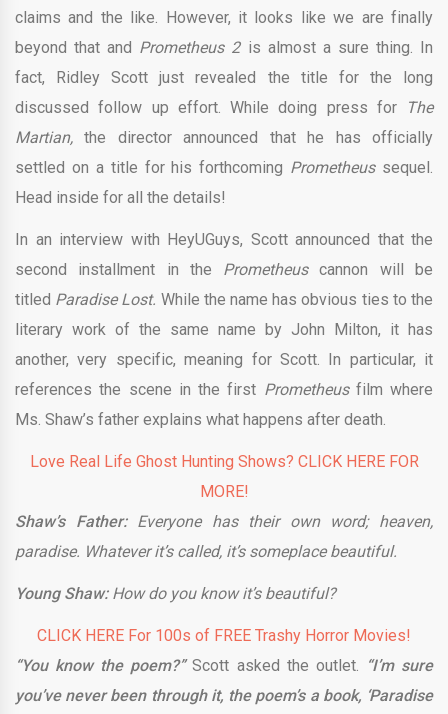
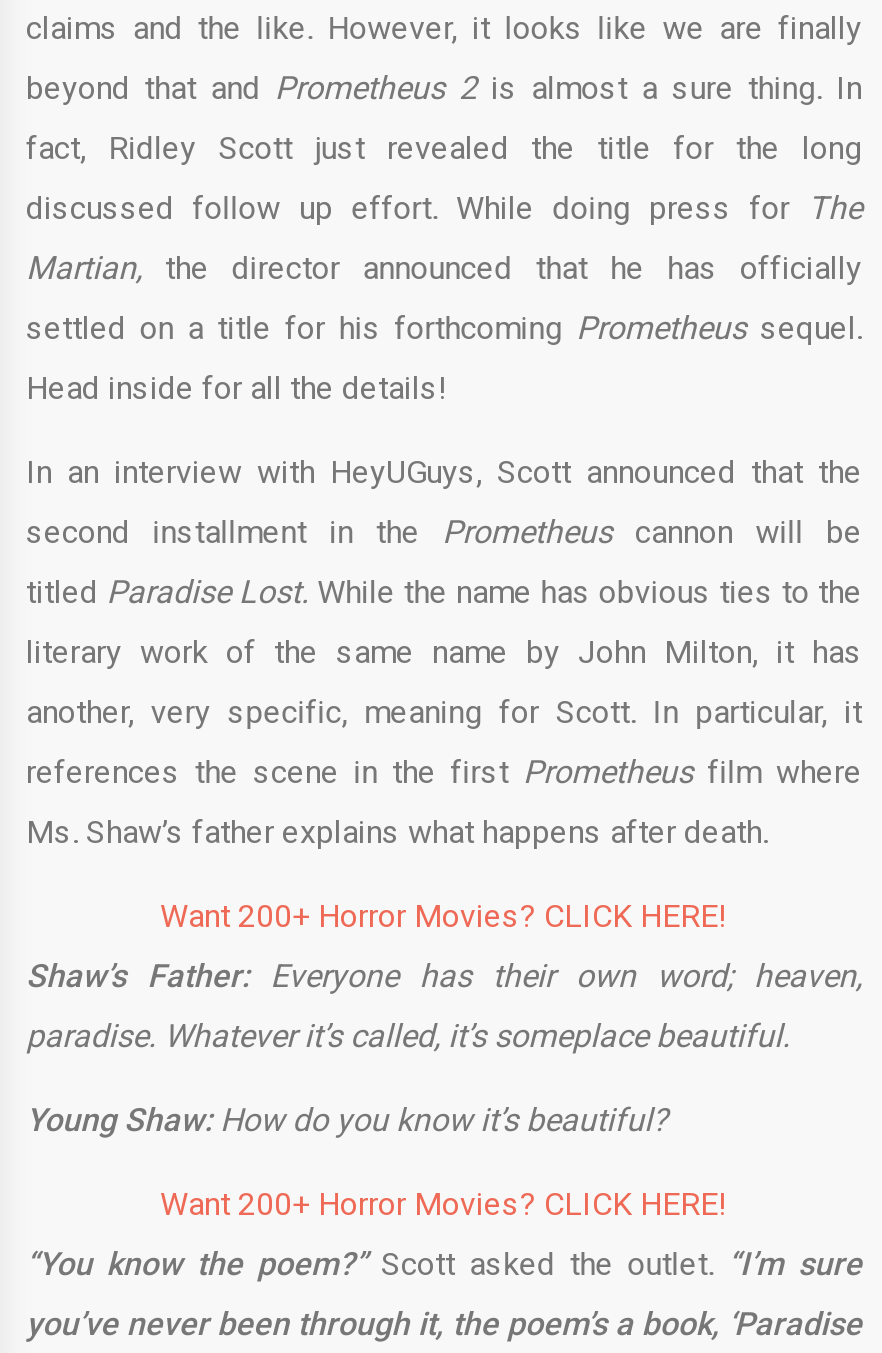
- Love Real Life Ghost Hunting Shows? CLICK HERE FOR
- MORE!
+ Want 200+ Horror Movies? CLICK HERE!

- CLICK HERE For 100s of FREE Trashy Horror Movies!
+ Want 200+ Horror Movies? CLICK HERE!
